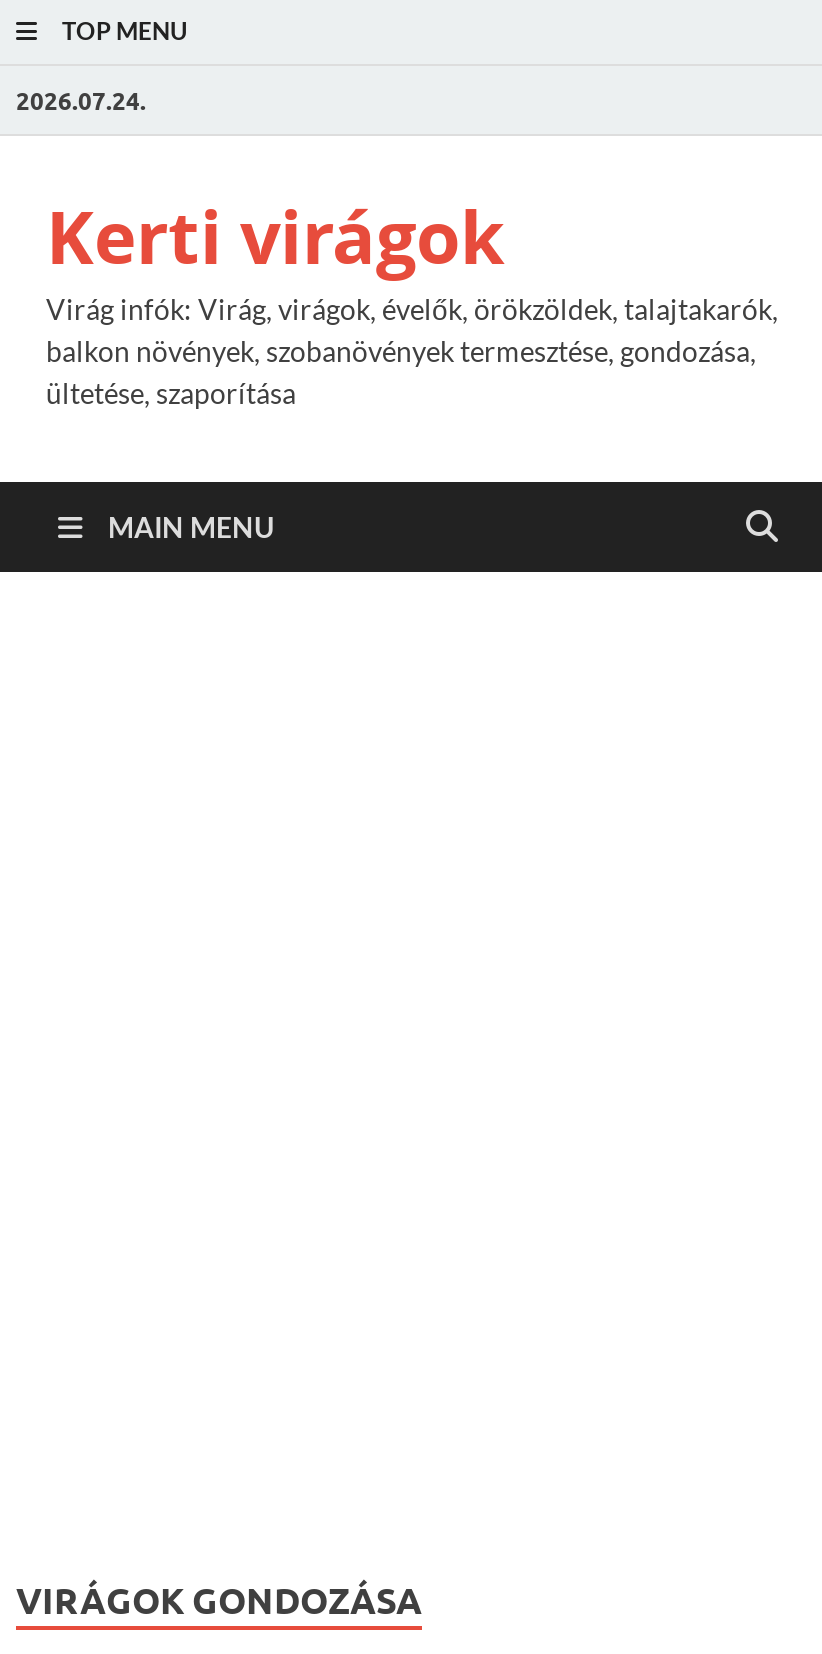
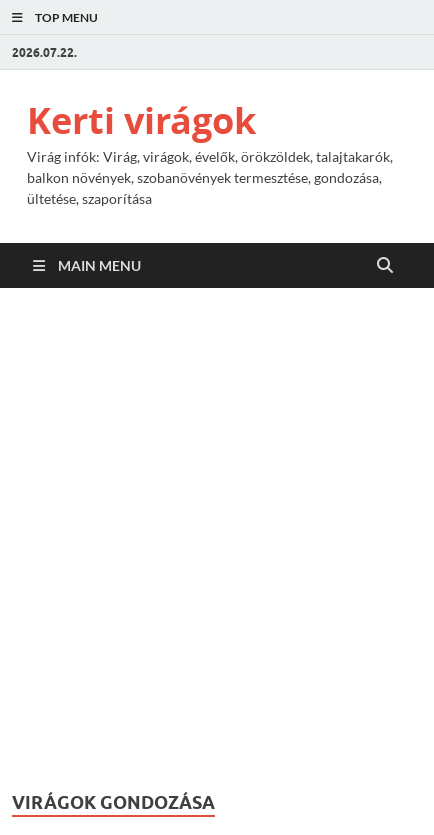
- 2026.07.24.
+ 2026.07.22.
